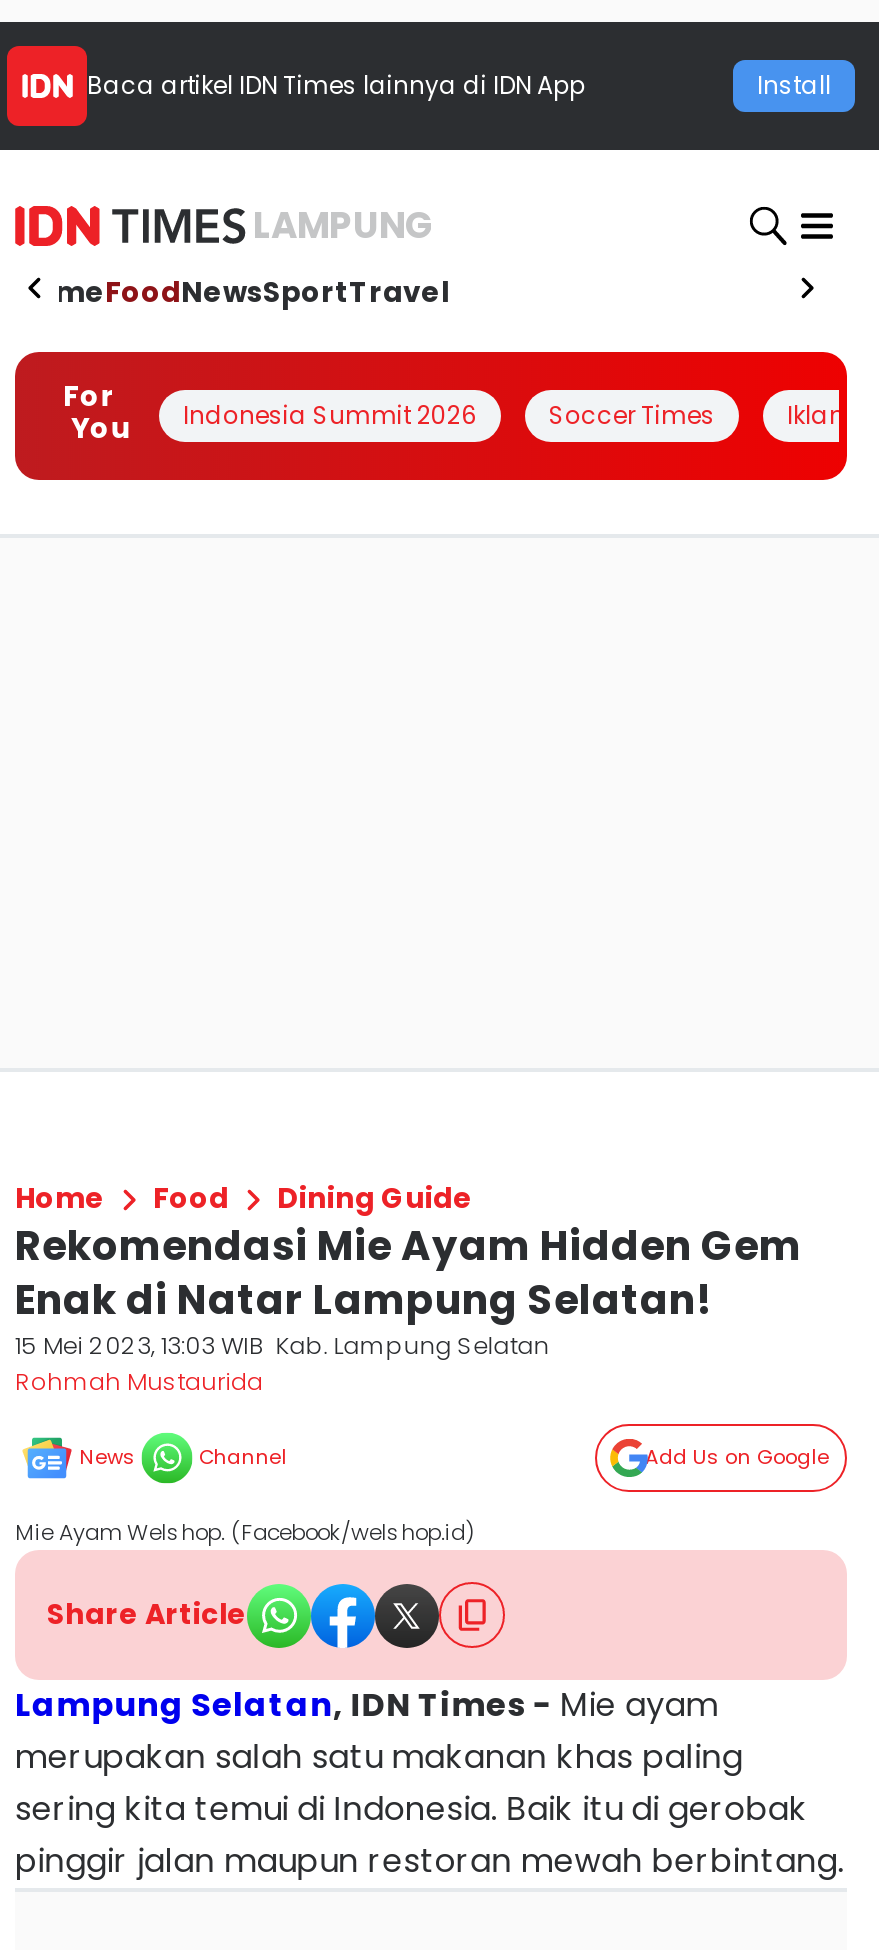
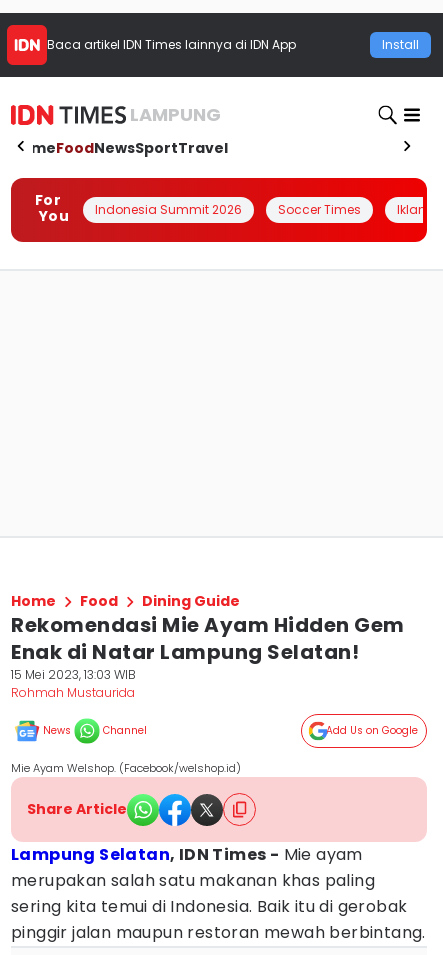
- 15 Mei 2023, 13:03 WIB Kab. Lampung Selatan
+ 15 Mei 2023, 13:03 WIB
